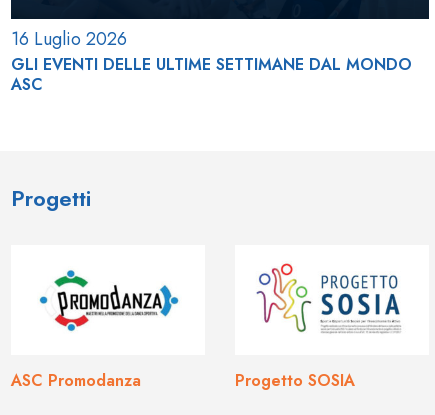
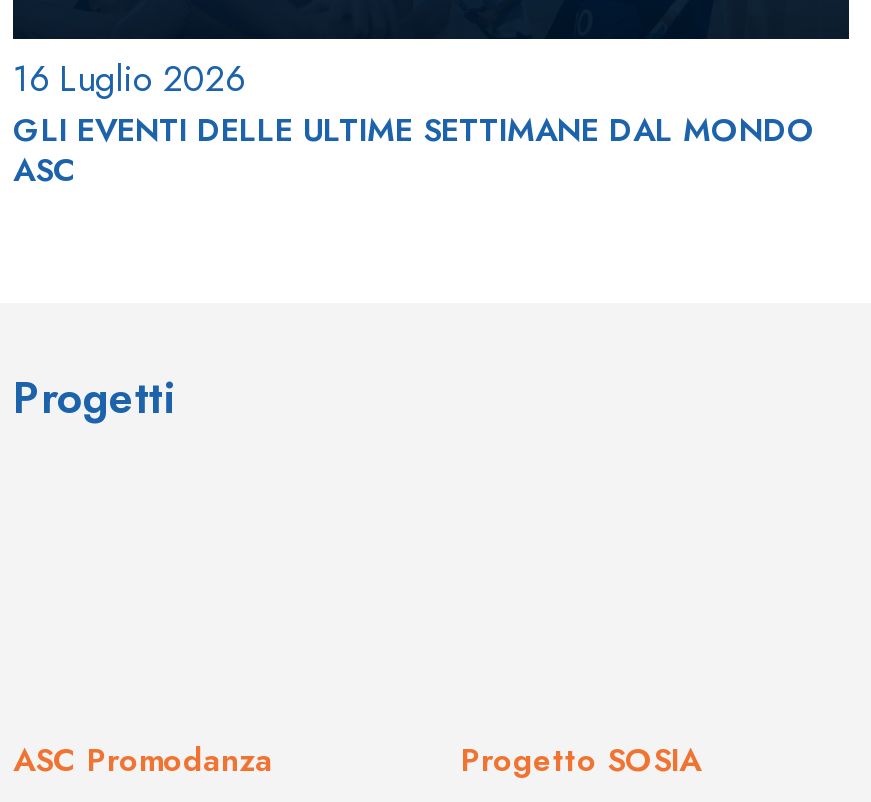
- [image]

- [image]

- [image]
